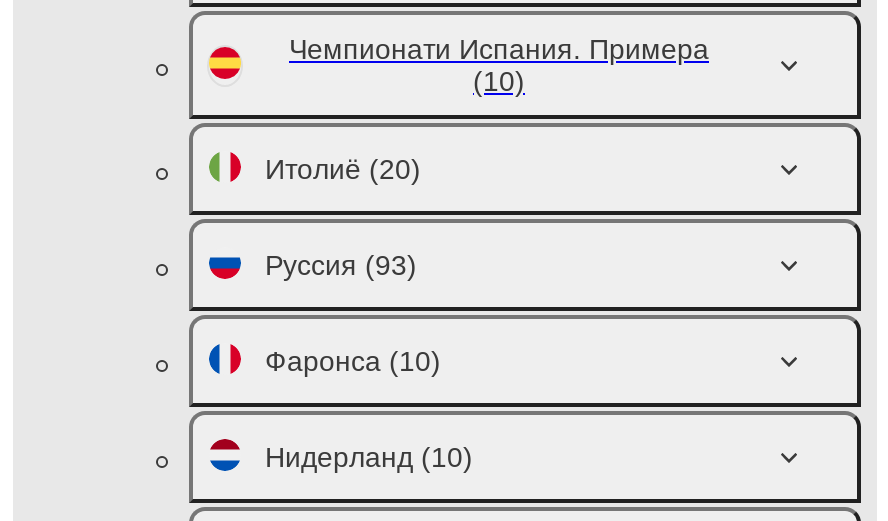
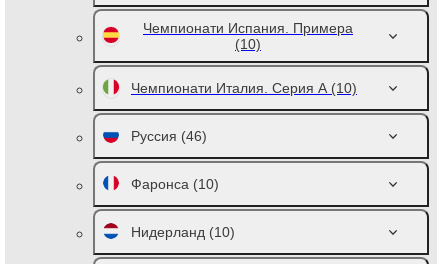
- Итолиё (20)
+ Чемпионати Италия. Серия А (10)

- Руссия (93)
+ Руссия (46)
